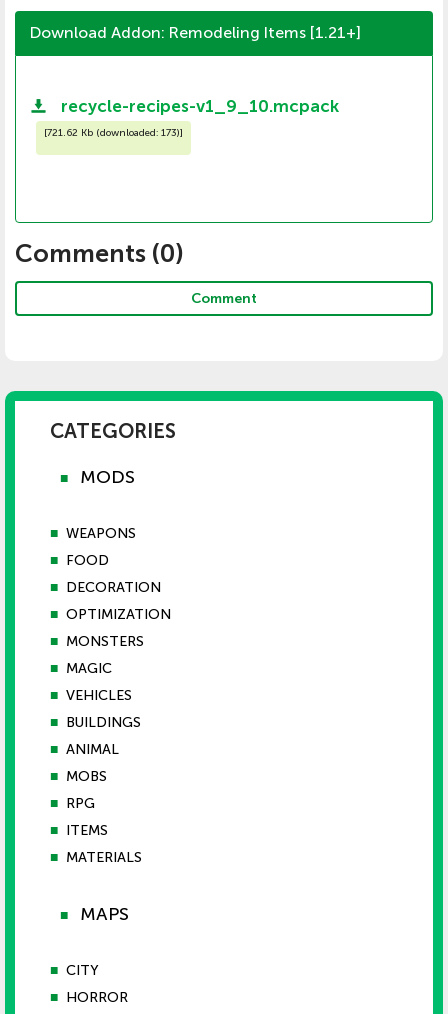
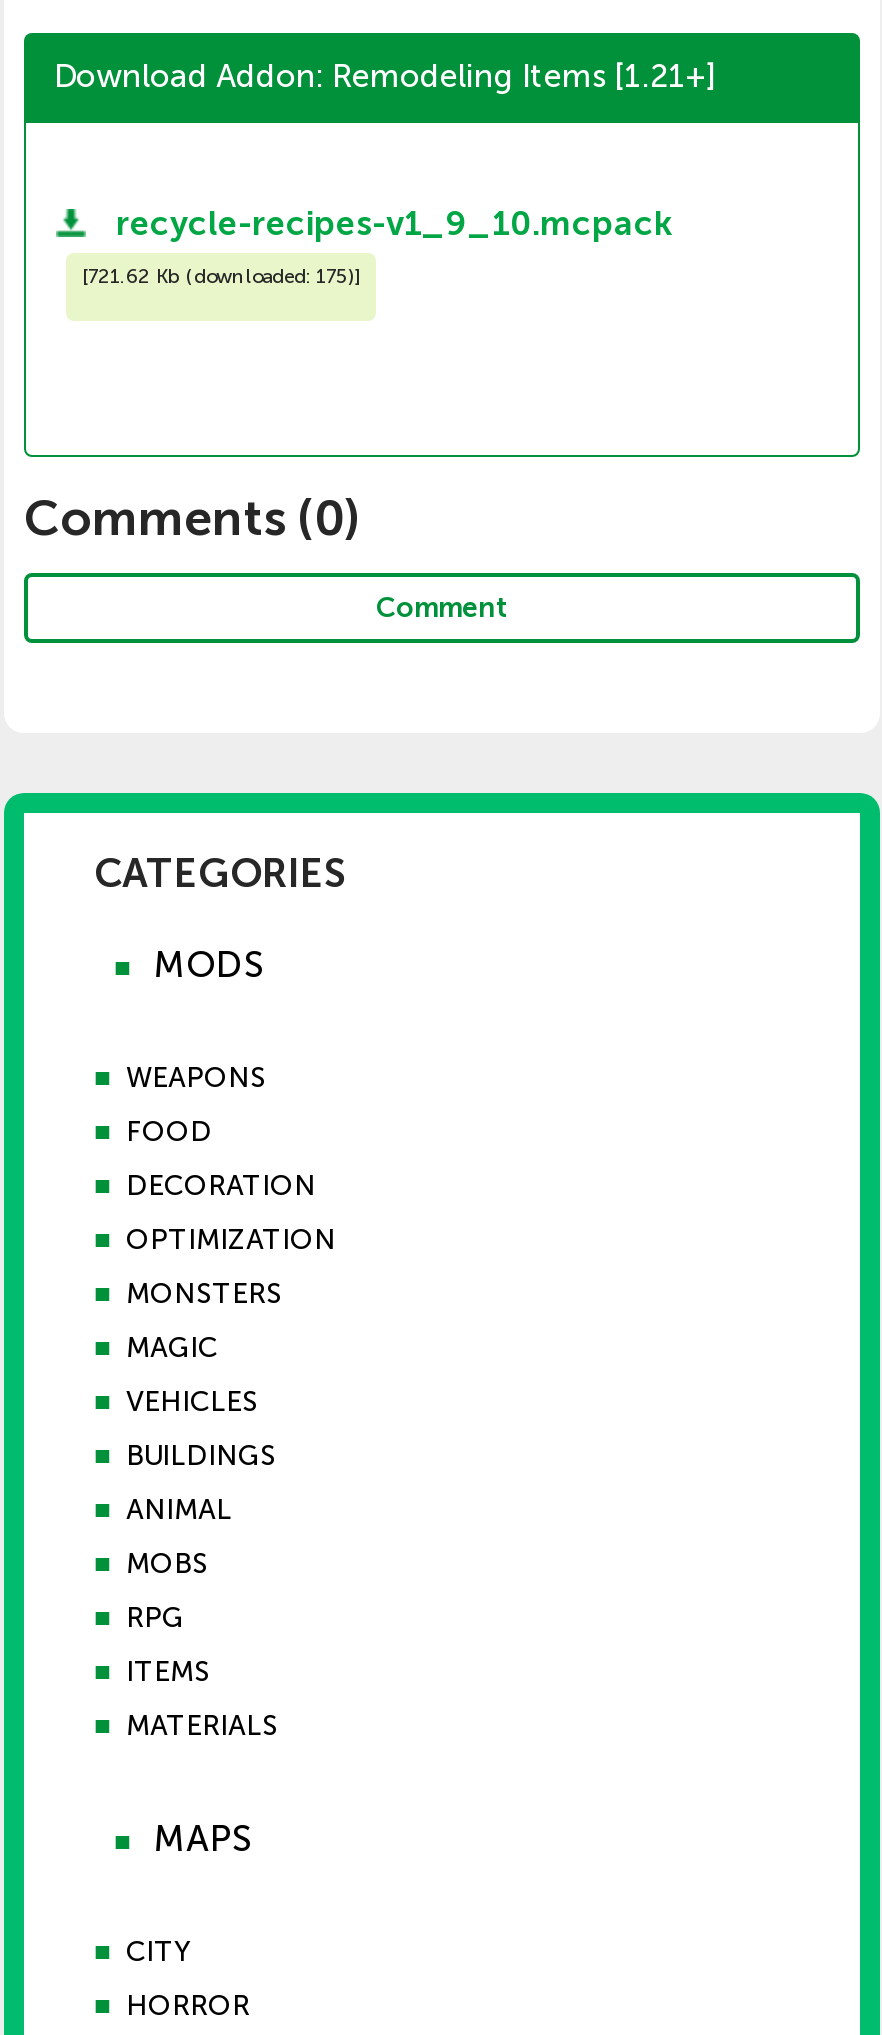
- [721.62 Kb (downloaded: 173)]
+ [721.62 Kb (downloaded: 175)]
